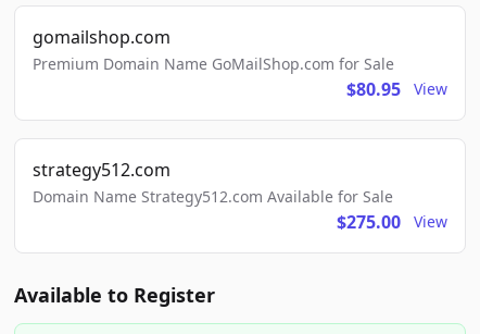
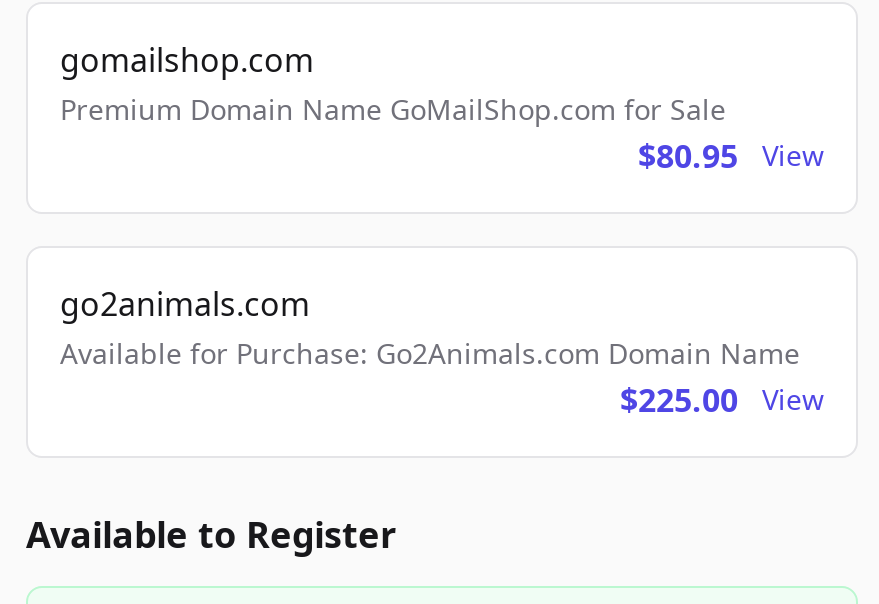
- strategy512.com
- Domain Name Strategy512.com Available for Sale
- $275.00
+ go2animals.com
+ Available for Purchase: Go2Animals.com Domain Name
+ $225.00
